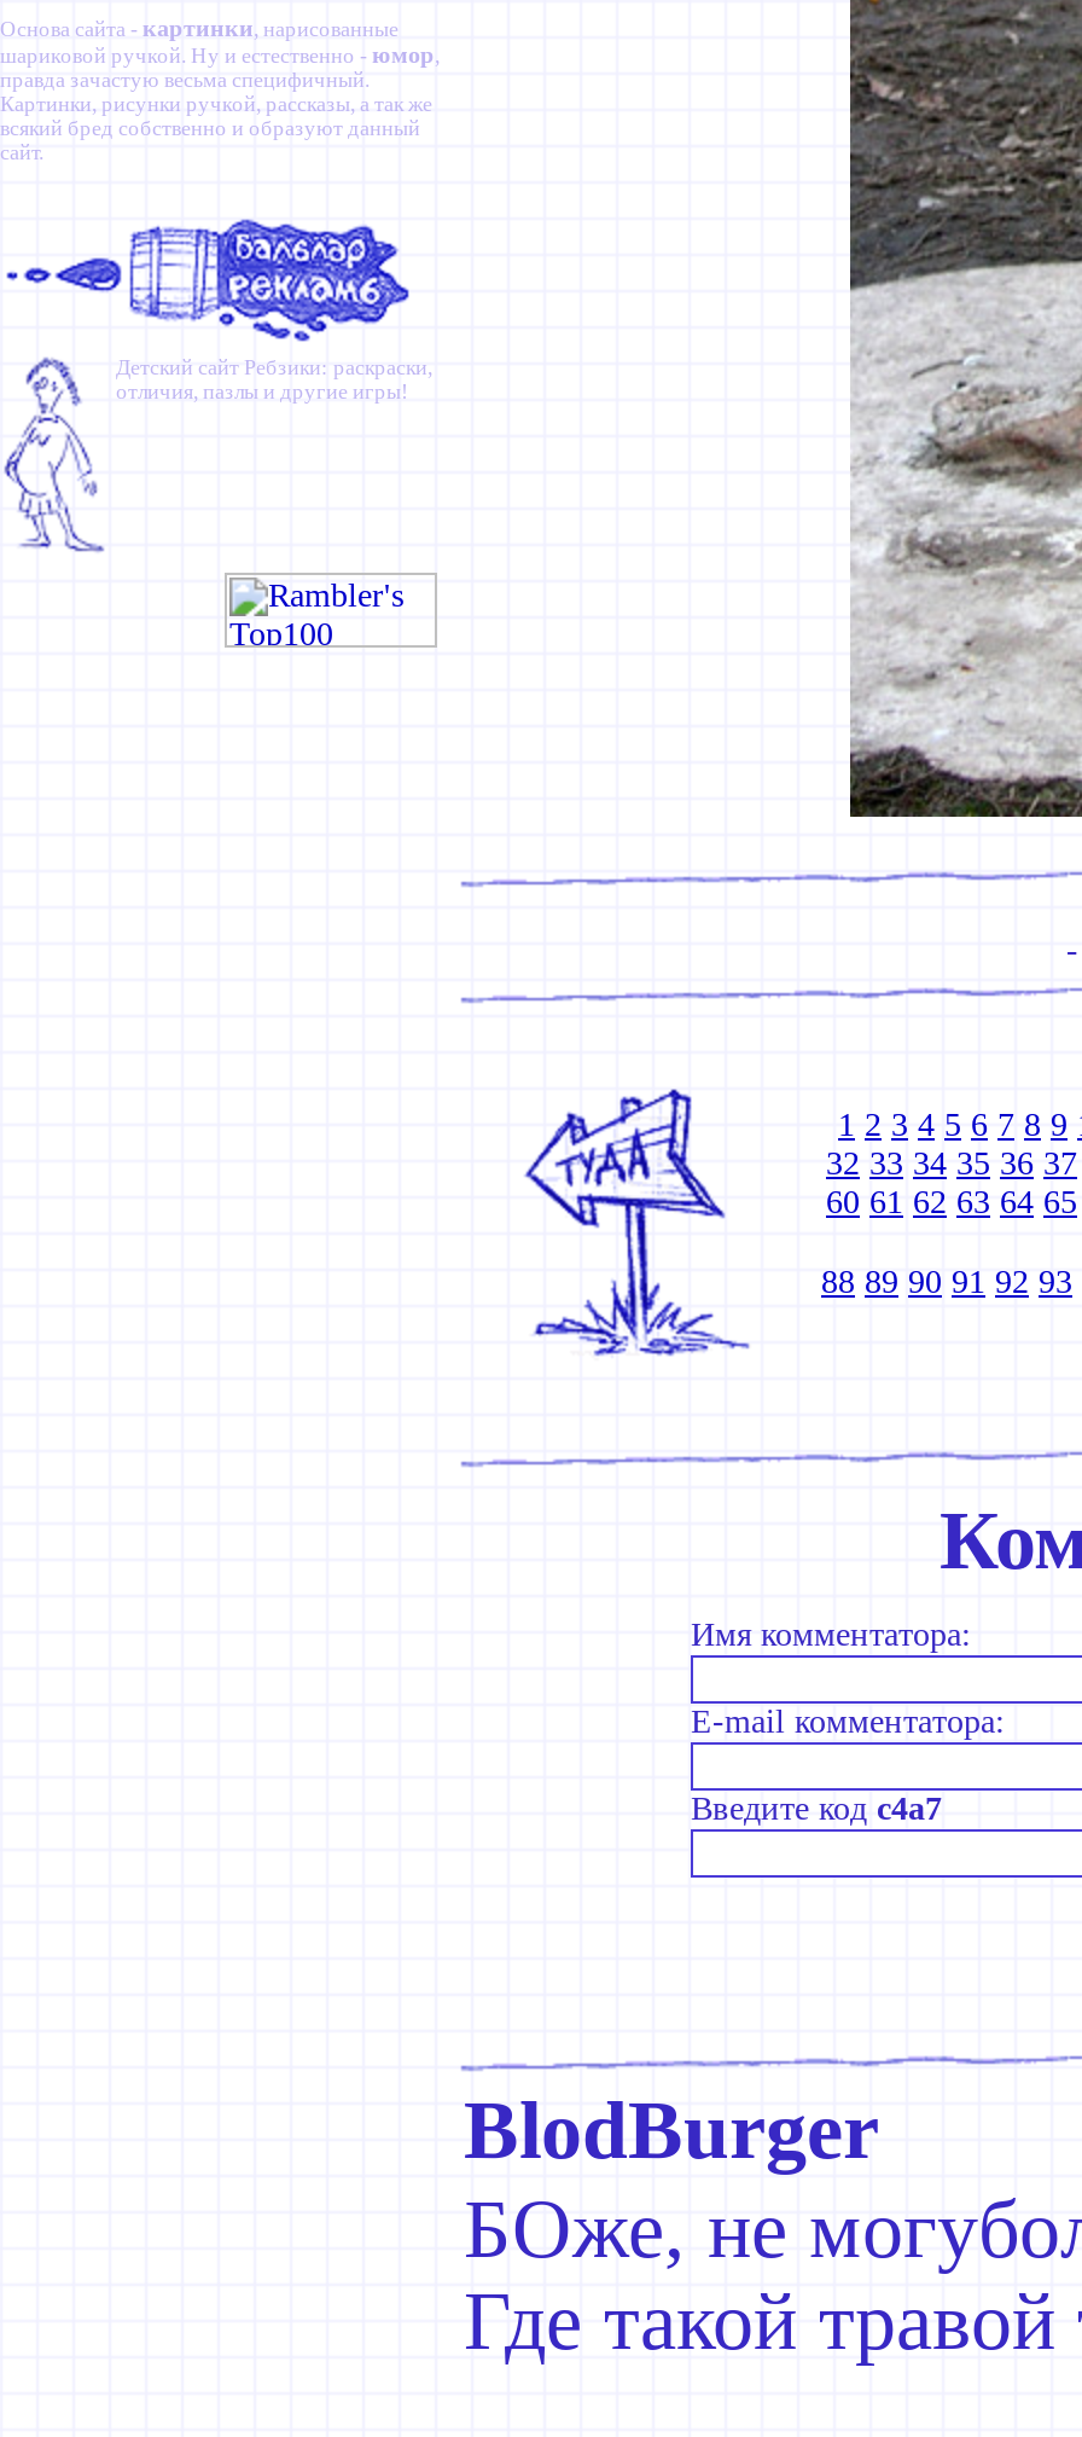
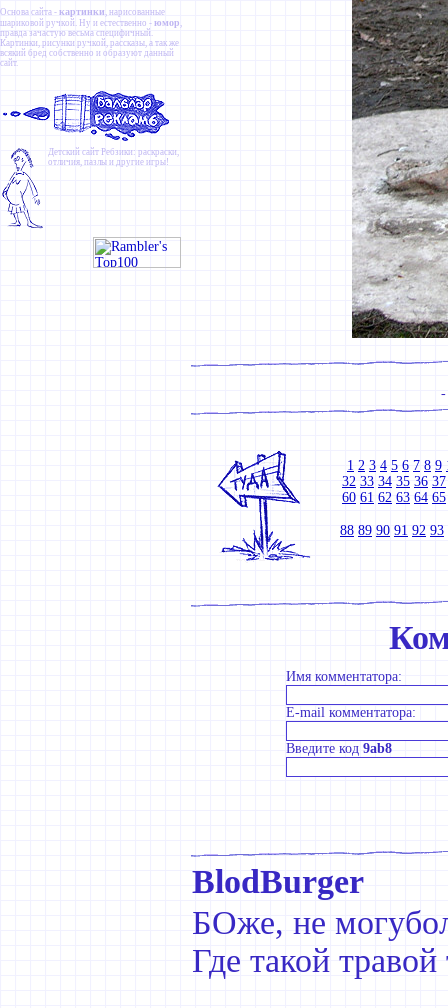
- Введите кодc4a7
+ Введите код9ab8
